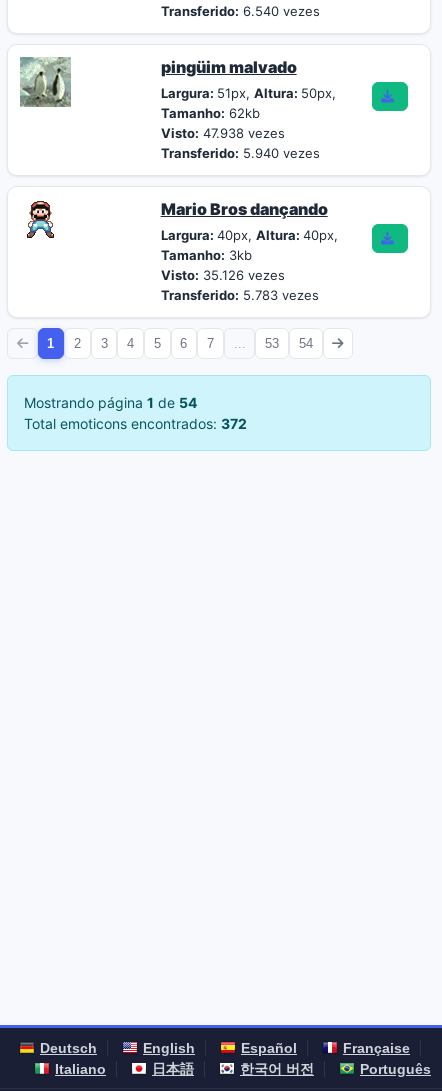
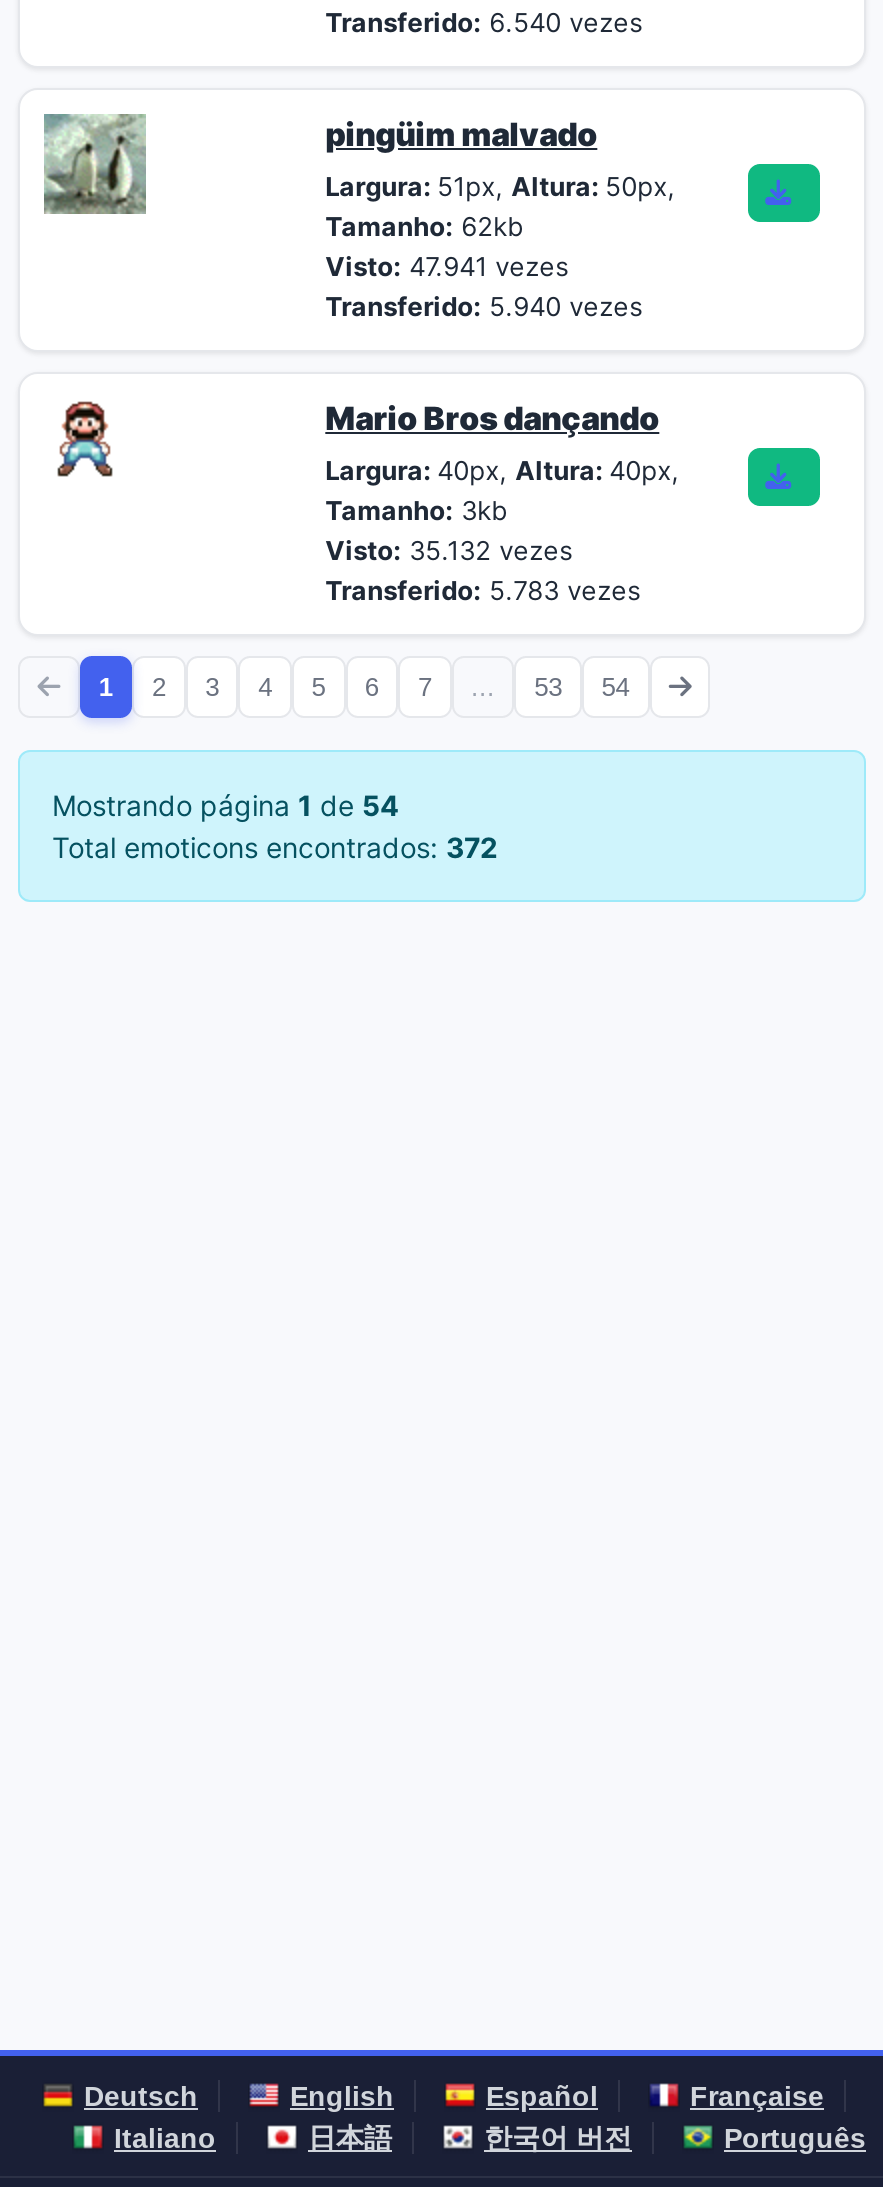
- Visto: 47.938 vezes
+ Visto: 47.941 vezes

- Visto: 35.126 vezes
+ Visto: 35.132 vezes
